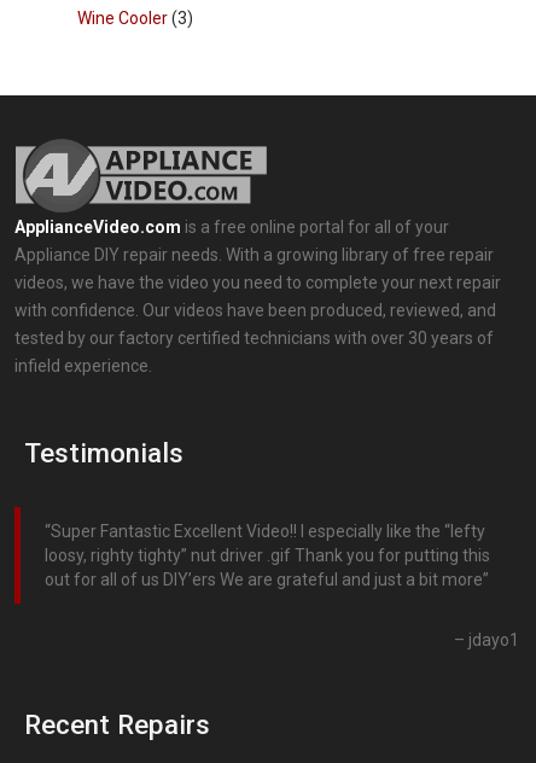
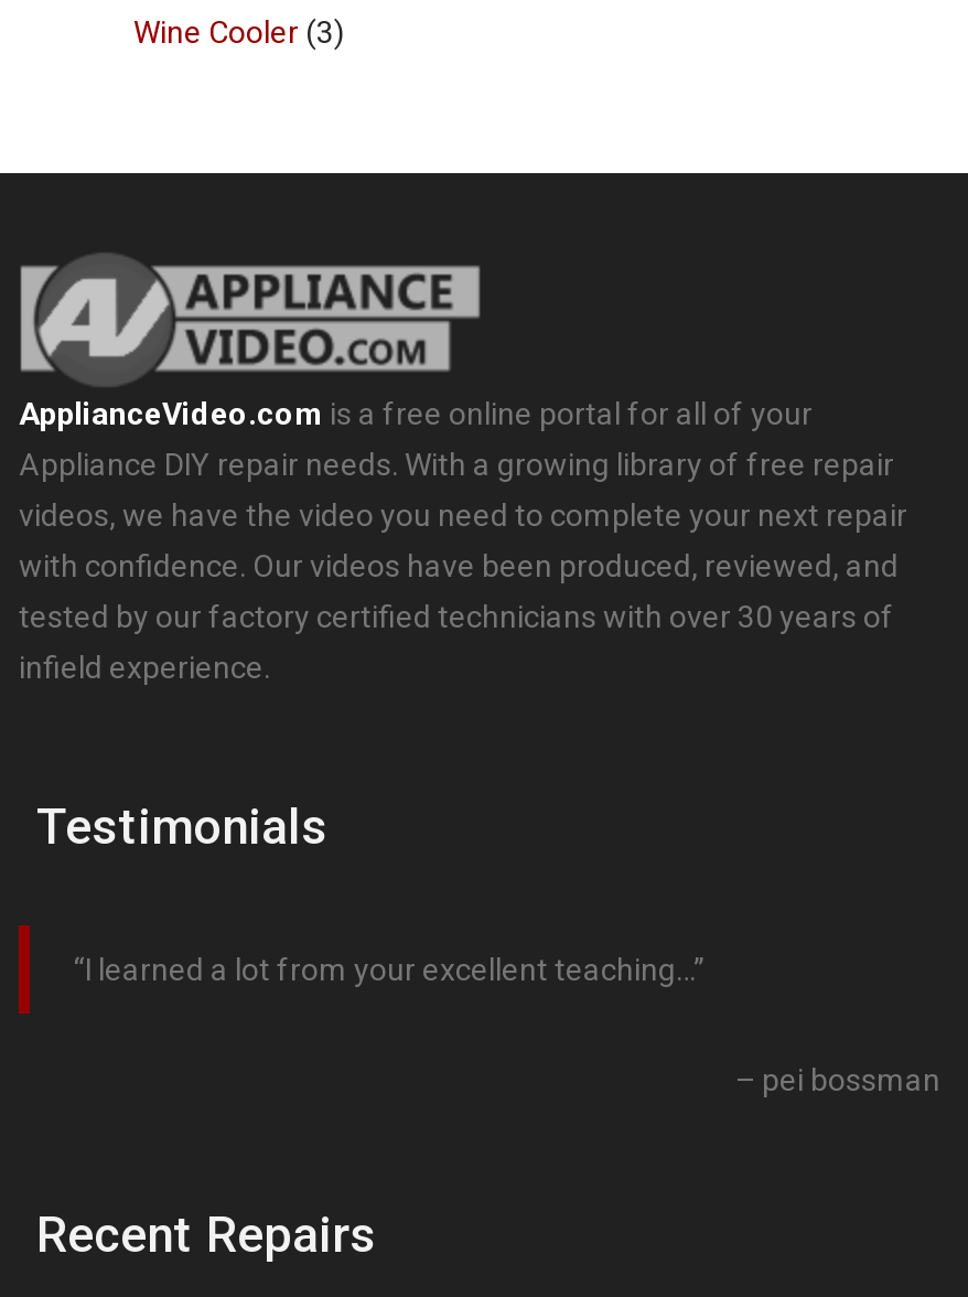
- Super Fantastic Excellent Video!! I especially like the “lefty
- loosy, righty tighty” nut driver .gif Thank you for putting this
- out for all of us DIY’ers We are grateful and just a bit more
+ I learned a lot from your excellent teaching…

- jdayo1
+ pei bossman
